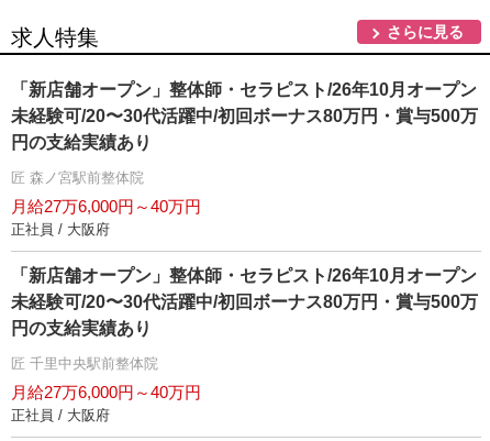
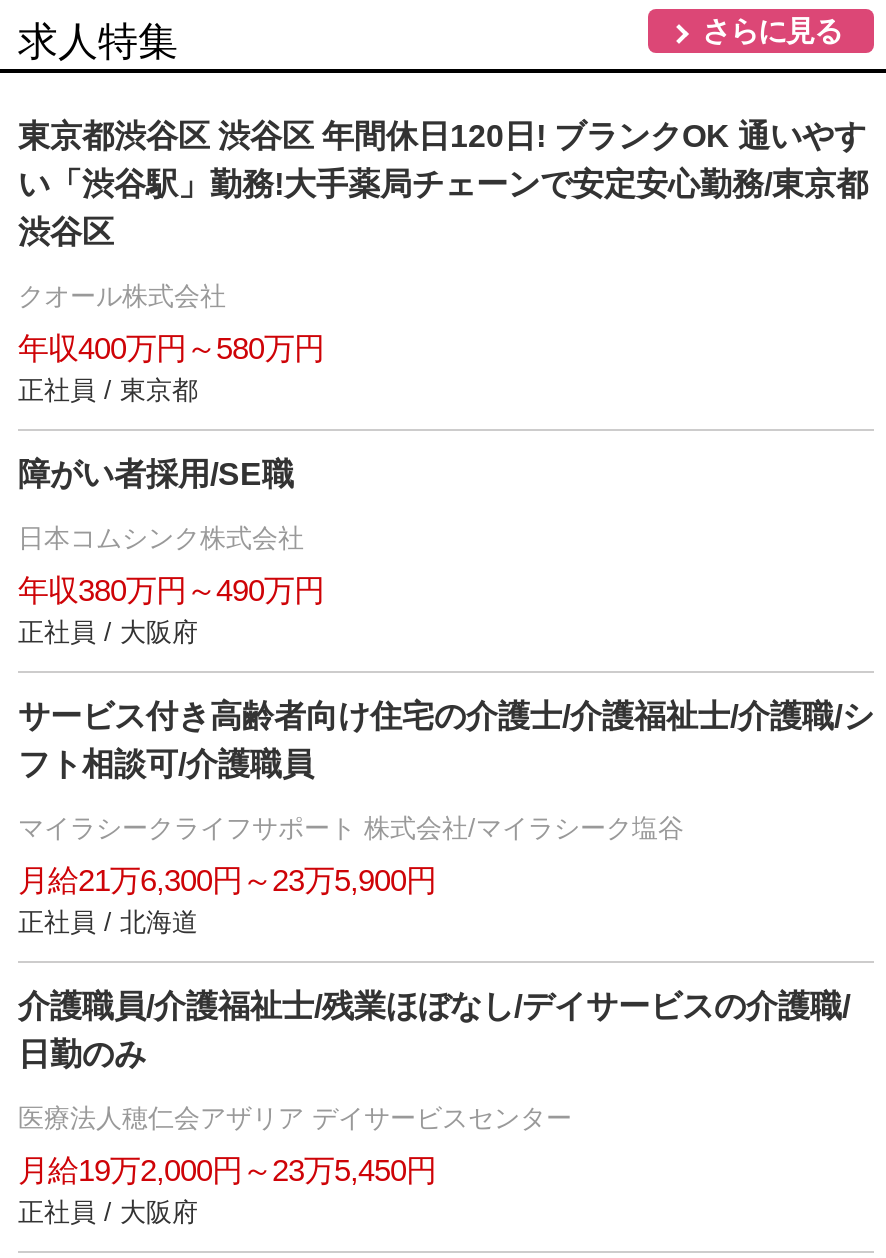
- 「新店舗オープン」整体師・セラピスト/26年10月オープン
- 未経験可/20〜30代活躍中/初回ボーナス80万円・賞与500万
- 円の支給実績あり
- 匠 森ノ宮駅前整体院
- 月給27万6,000円～40万円
+ 東京都渋谷区 渋谷区 年間休日120日! ブランクOK 通いやす
+ い「渋谷駅」勤務!大手薬局チェーンで安定安心勤務/東京都
+ 渋谷区
+ クオール株式会社
+ 年収400万円～580万円
+ 正社員 / 東京都
+ 障がい者採用/SE職
+ 日本コムシンク株式会社
+ 年収380万円～490万円

- 「新店舗オープン」整体師・セラピスト/26年10月オープン
- 未経験可/20〜30代活躍中/初回ボーナス80万円・賞与500万
- 円の支給実績あり
- 匠 千里中央駅前整体院
- 月給27万6,000円～40万円
+ サービス付き高齢者向け住宅の介護士/介護福祉士/介護職/シ
+ フト相談可/介護職員
+ マイラシークライフサポート 株式会社/マイラシーク塩谷
+ 月給21万6,300円～23万5,900円
+ 正社員 / 北海道
+ 介護職員/介護福祉士/残業ほぼなし/デイサービスの介護職/
+ 日勤のみ
+ 医療法人穂仁会アザリア デイサービスセンター
+ 月給19万2,000円～23万5,450円
